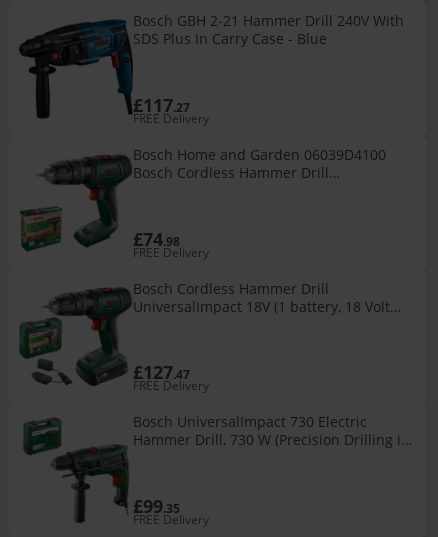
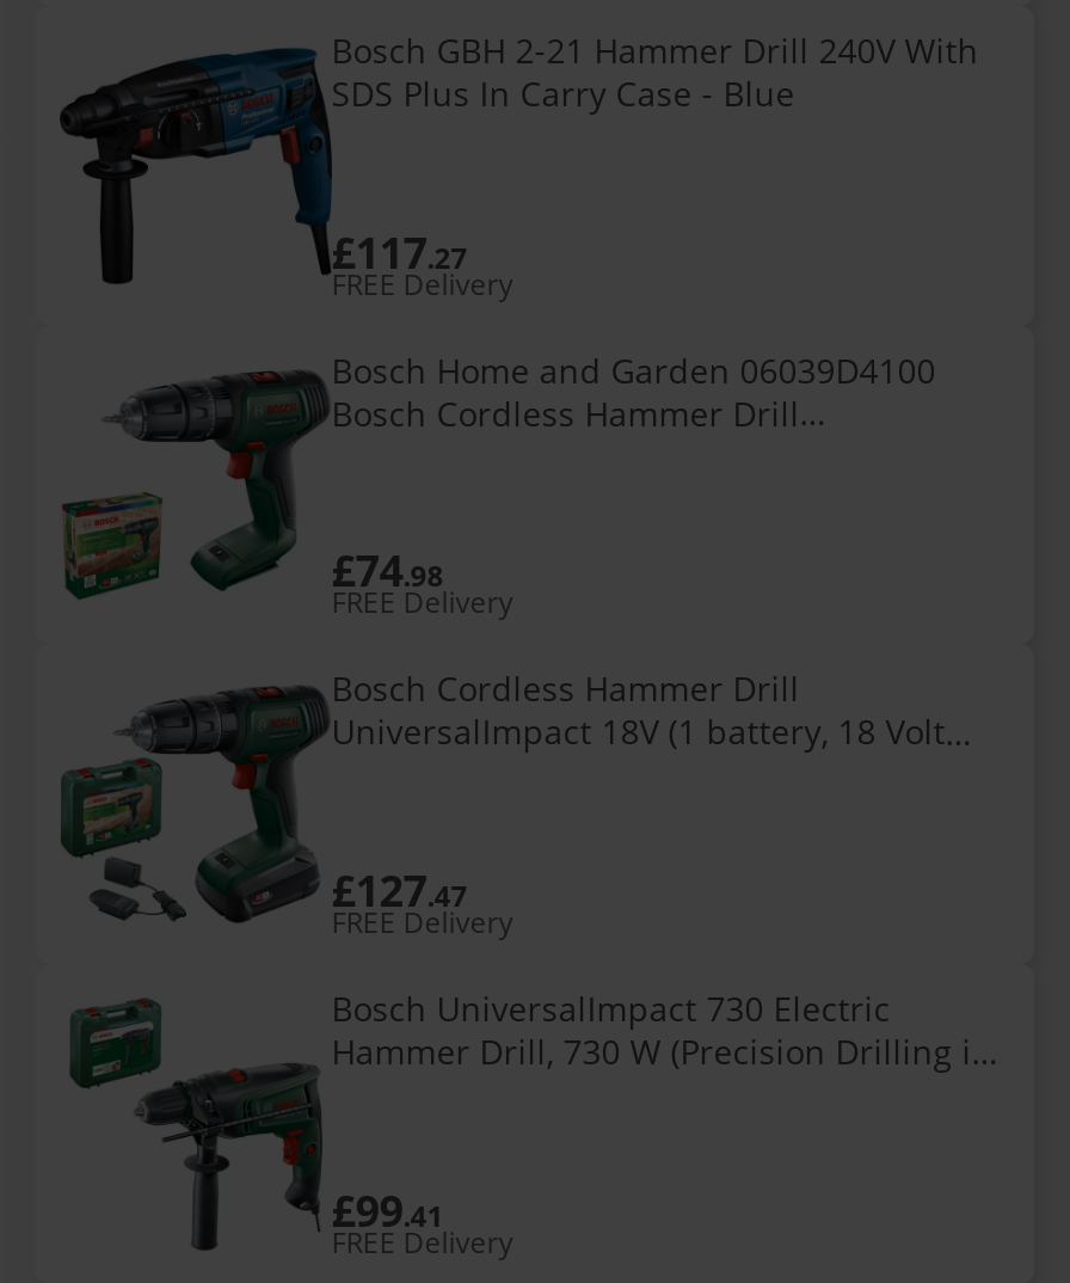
- £99.35
+ £99.41
